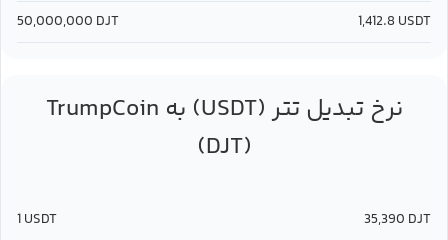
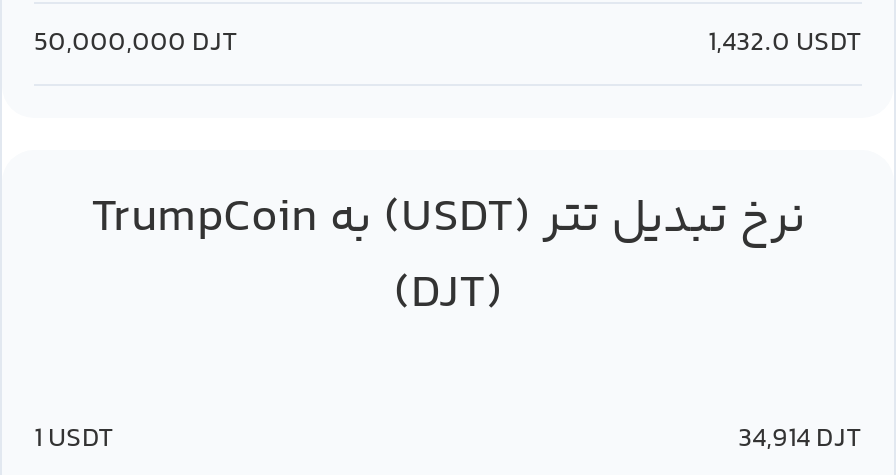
- 1,412.8 USDT
+ 1,432.0 USDT

- 35,390 DJT
+ 34,914 DJT
